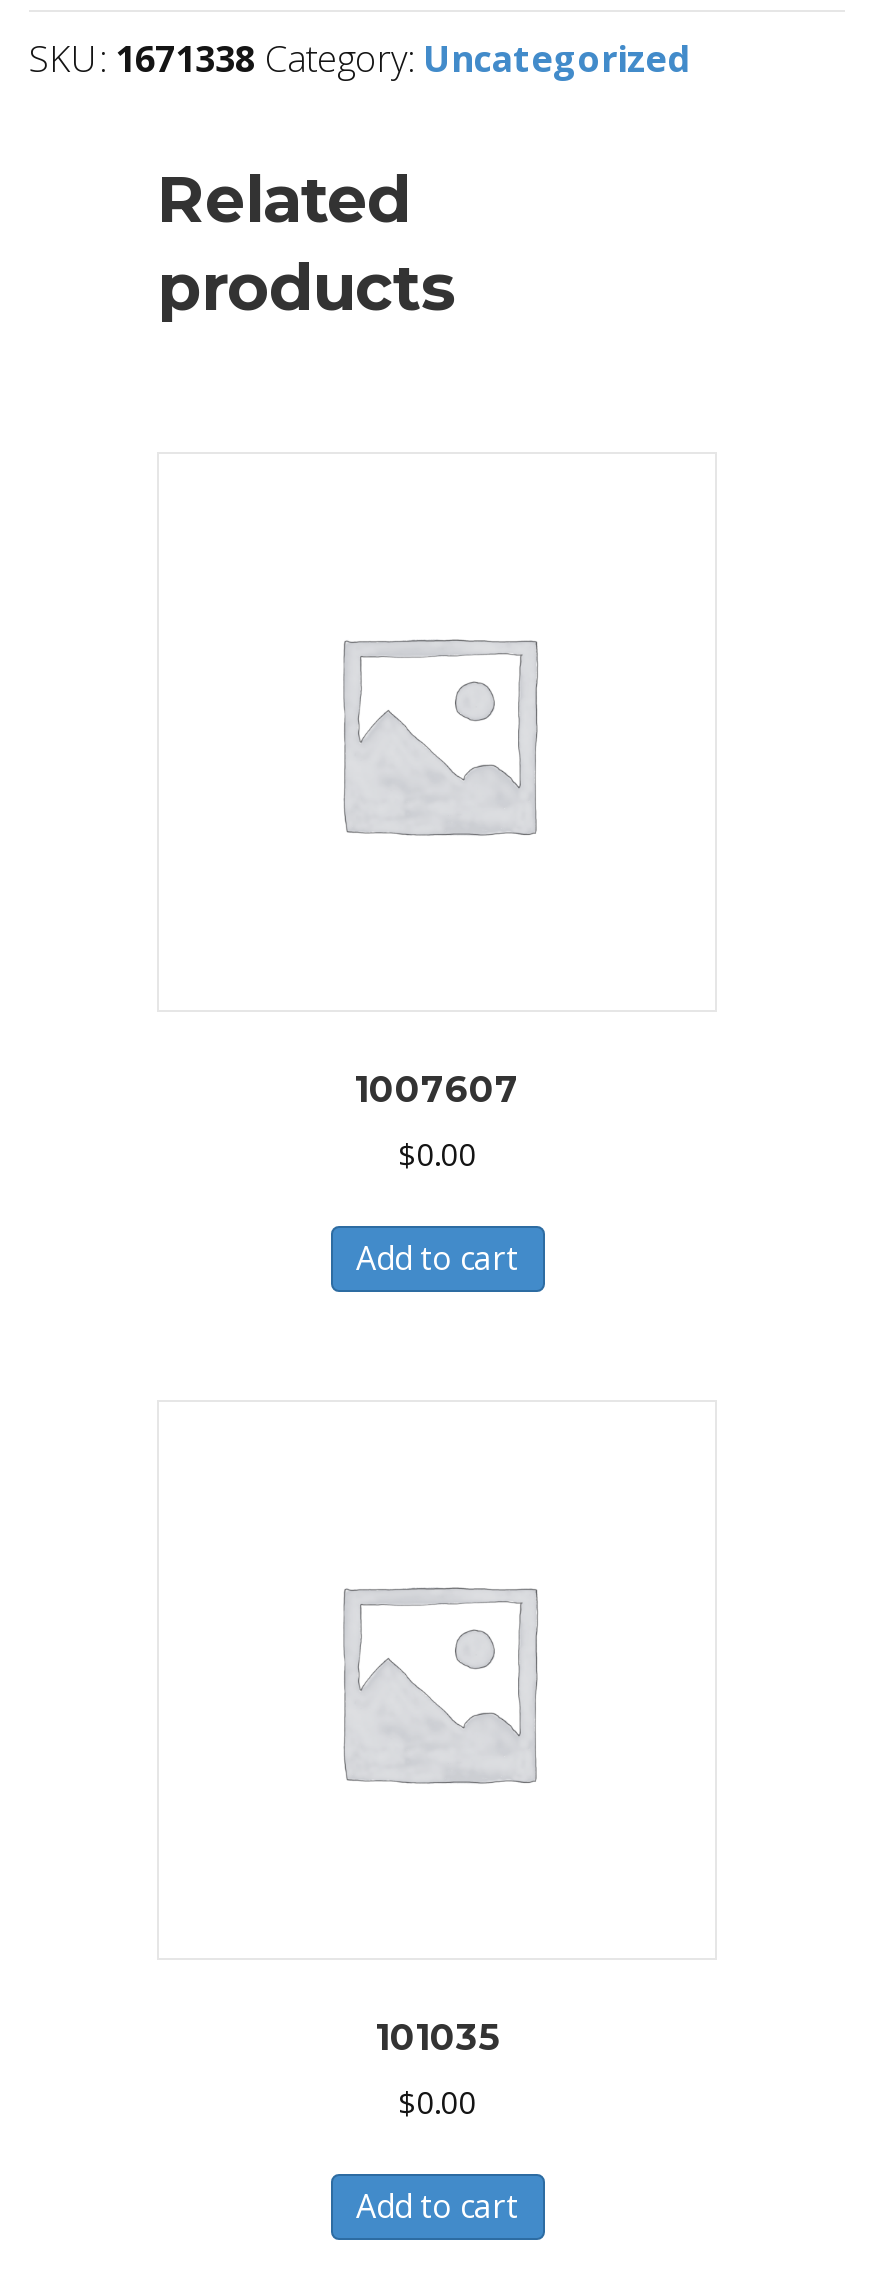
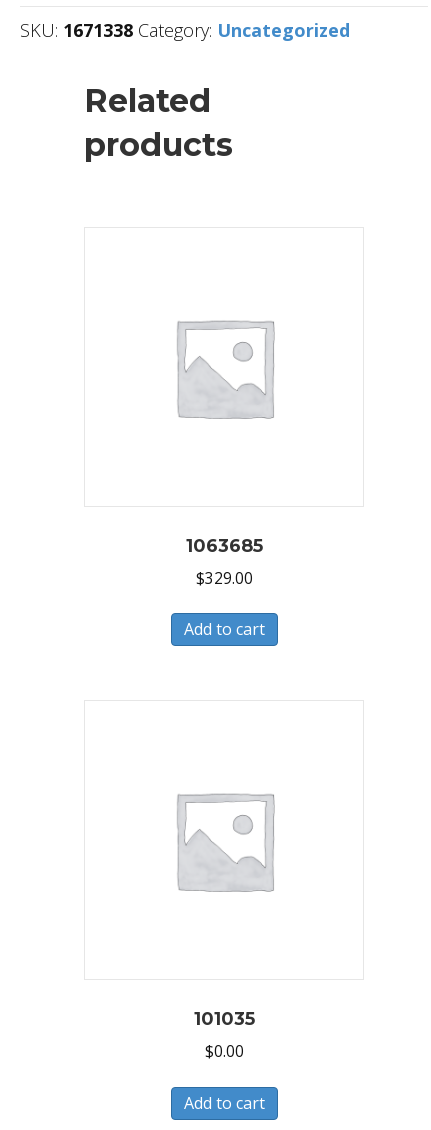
- 1007607
+ 1063685

- $0.00
+ $329.00
